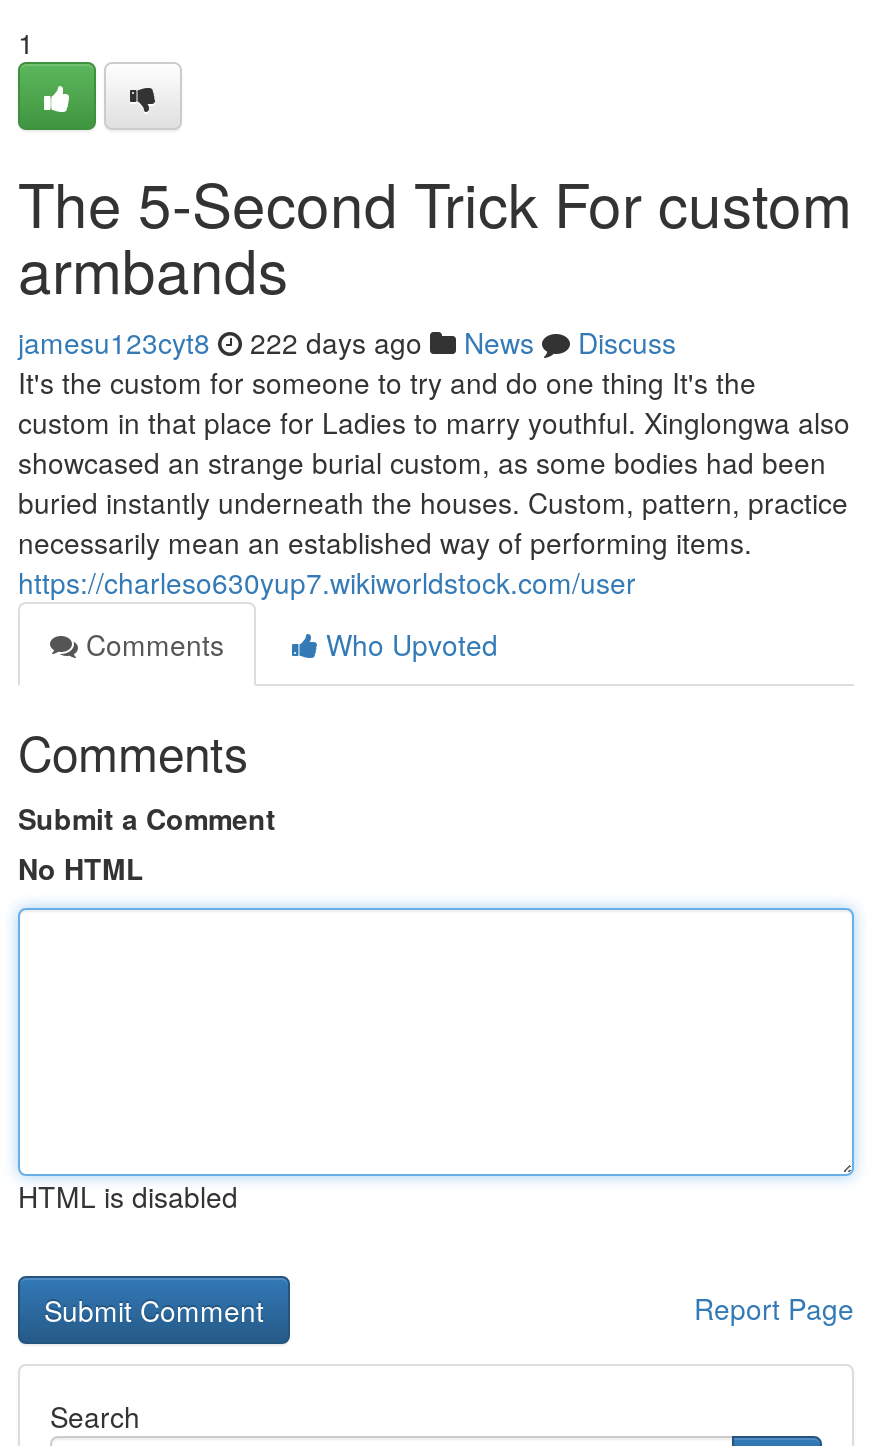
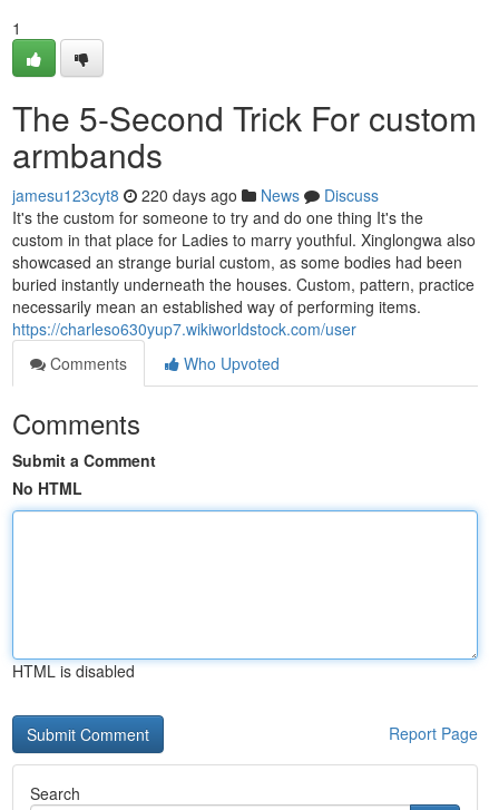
- jamesu123cyt8 222 days ago News Discuss
+ jamesu123cyt8 220 days ago News Discuss
